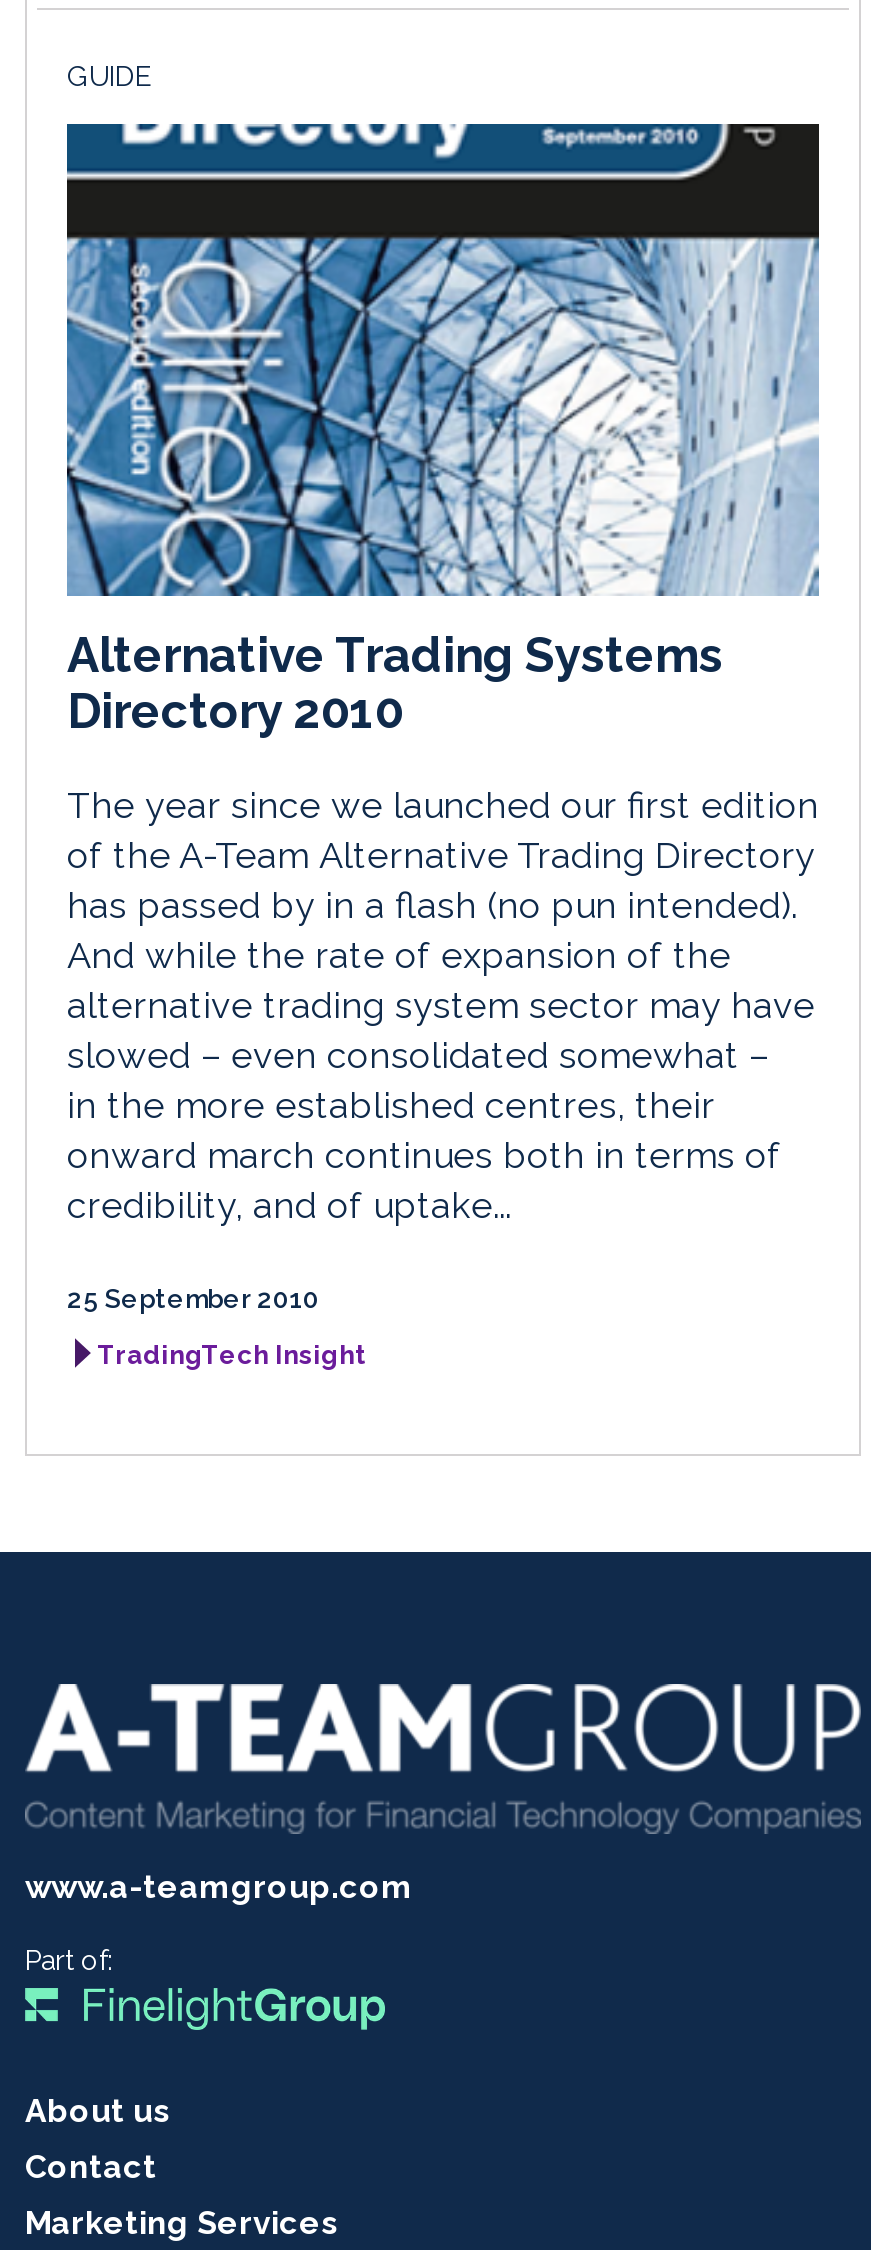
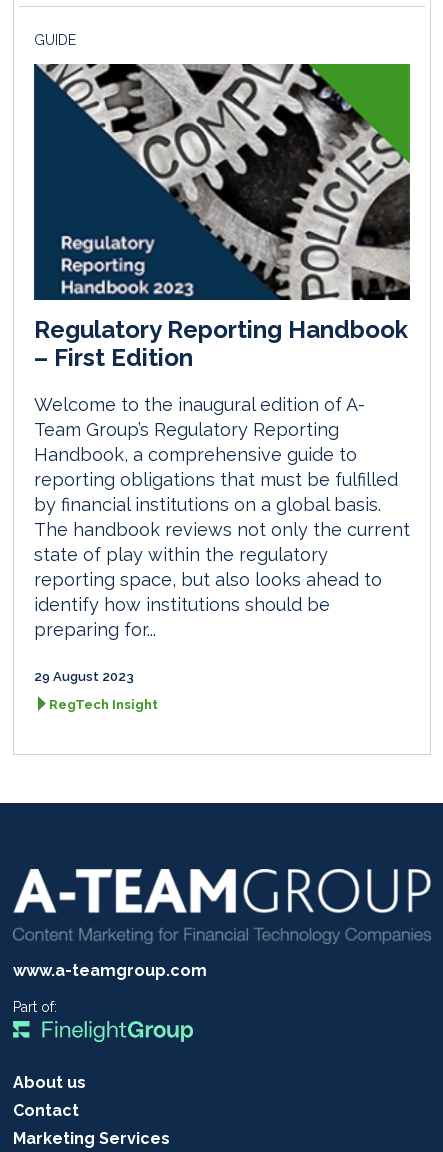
- [image]
- Alternative Trading Systems
- Directory 2010
+ [image]
+ Regulatory Reporting Handbook
+ – First Edition

- The year since we launched our first edition
- of the A-Team Alternative Trading Directory
- has passed by in a flash (no pun intended).
- And while the rate of expansion of the
- alternative trading system sector may have
- slowed – even consolidated somewhat –
- in the more established centres, their
- onward march continues both in terms of
- credibility, and of uptake...
+ Welcome to the inaugural edition of A-
+ Team Group’s Regulatory Reporting
+ Handbook, a comprehensive guide to
+ reporting obligations that must be fulfilled
+ by financial institutions on a global basis.
+ The handbook reviews not only the current
+ state of play within the regulatory
+ reporting space, but also looks ahead to
+ identify how institutions should be
+ preparing for...

- 25 September 2010
+ 29 August 2023

- TradingTech Insight
+ RegTech Insight
